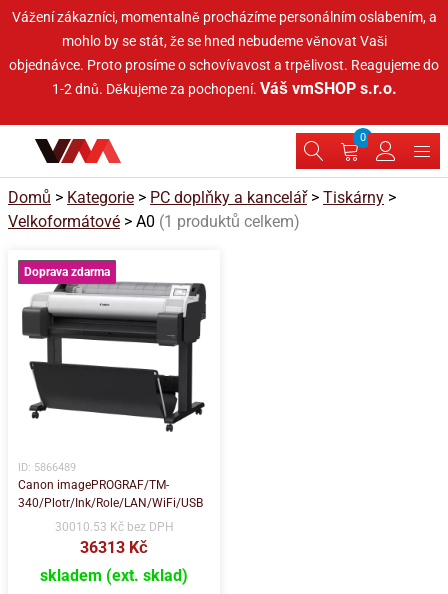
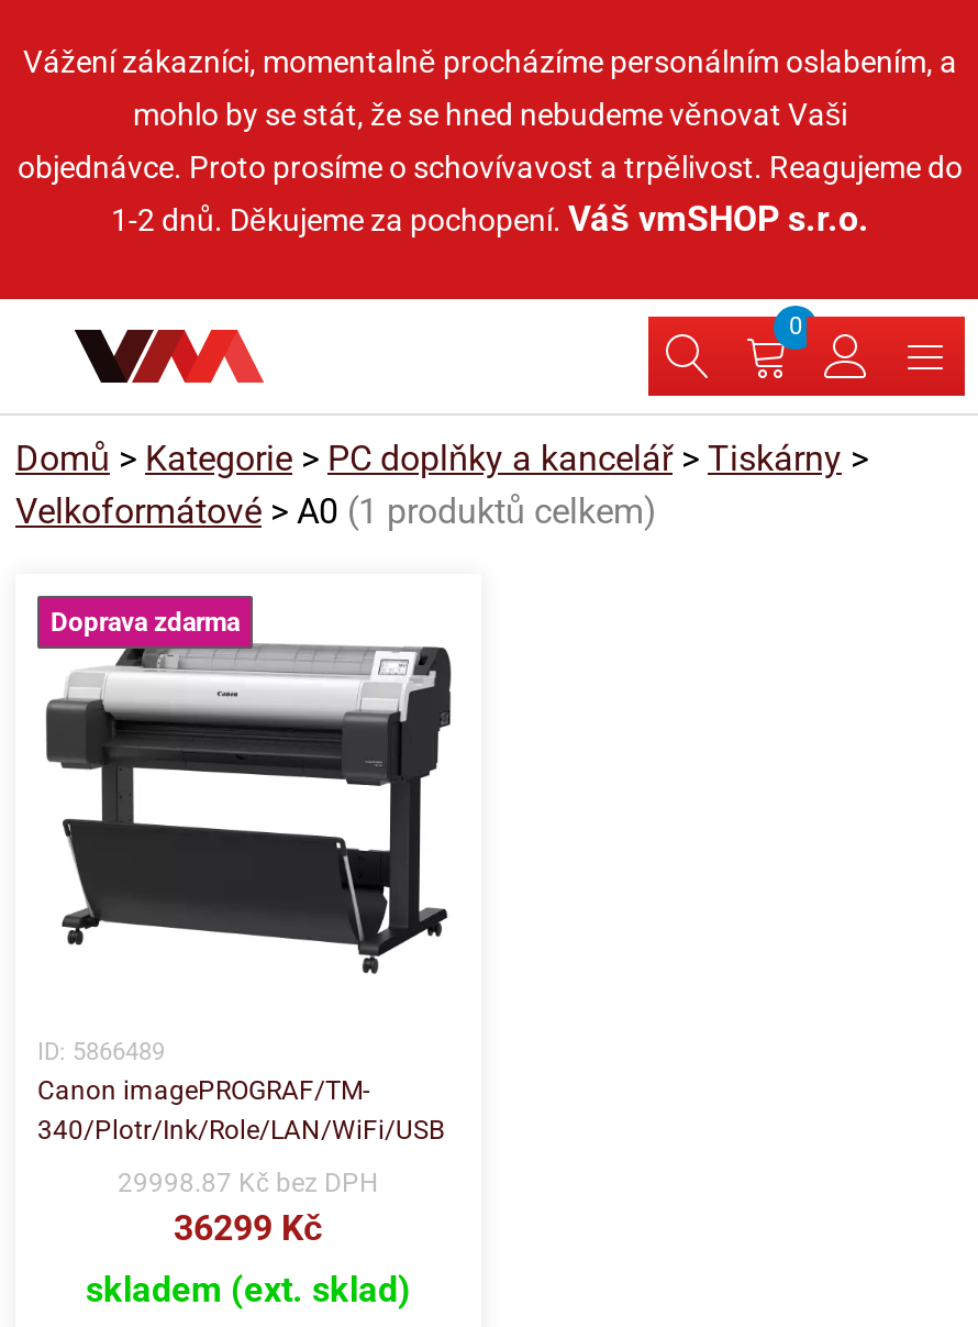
- 30010.53 Kč bez DPH
+ 29998.87 Kč bez DPH

- 36313 Kč
+ 36299 Kč
